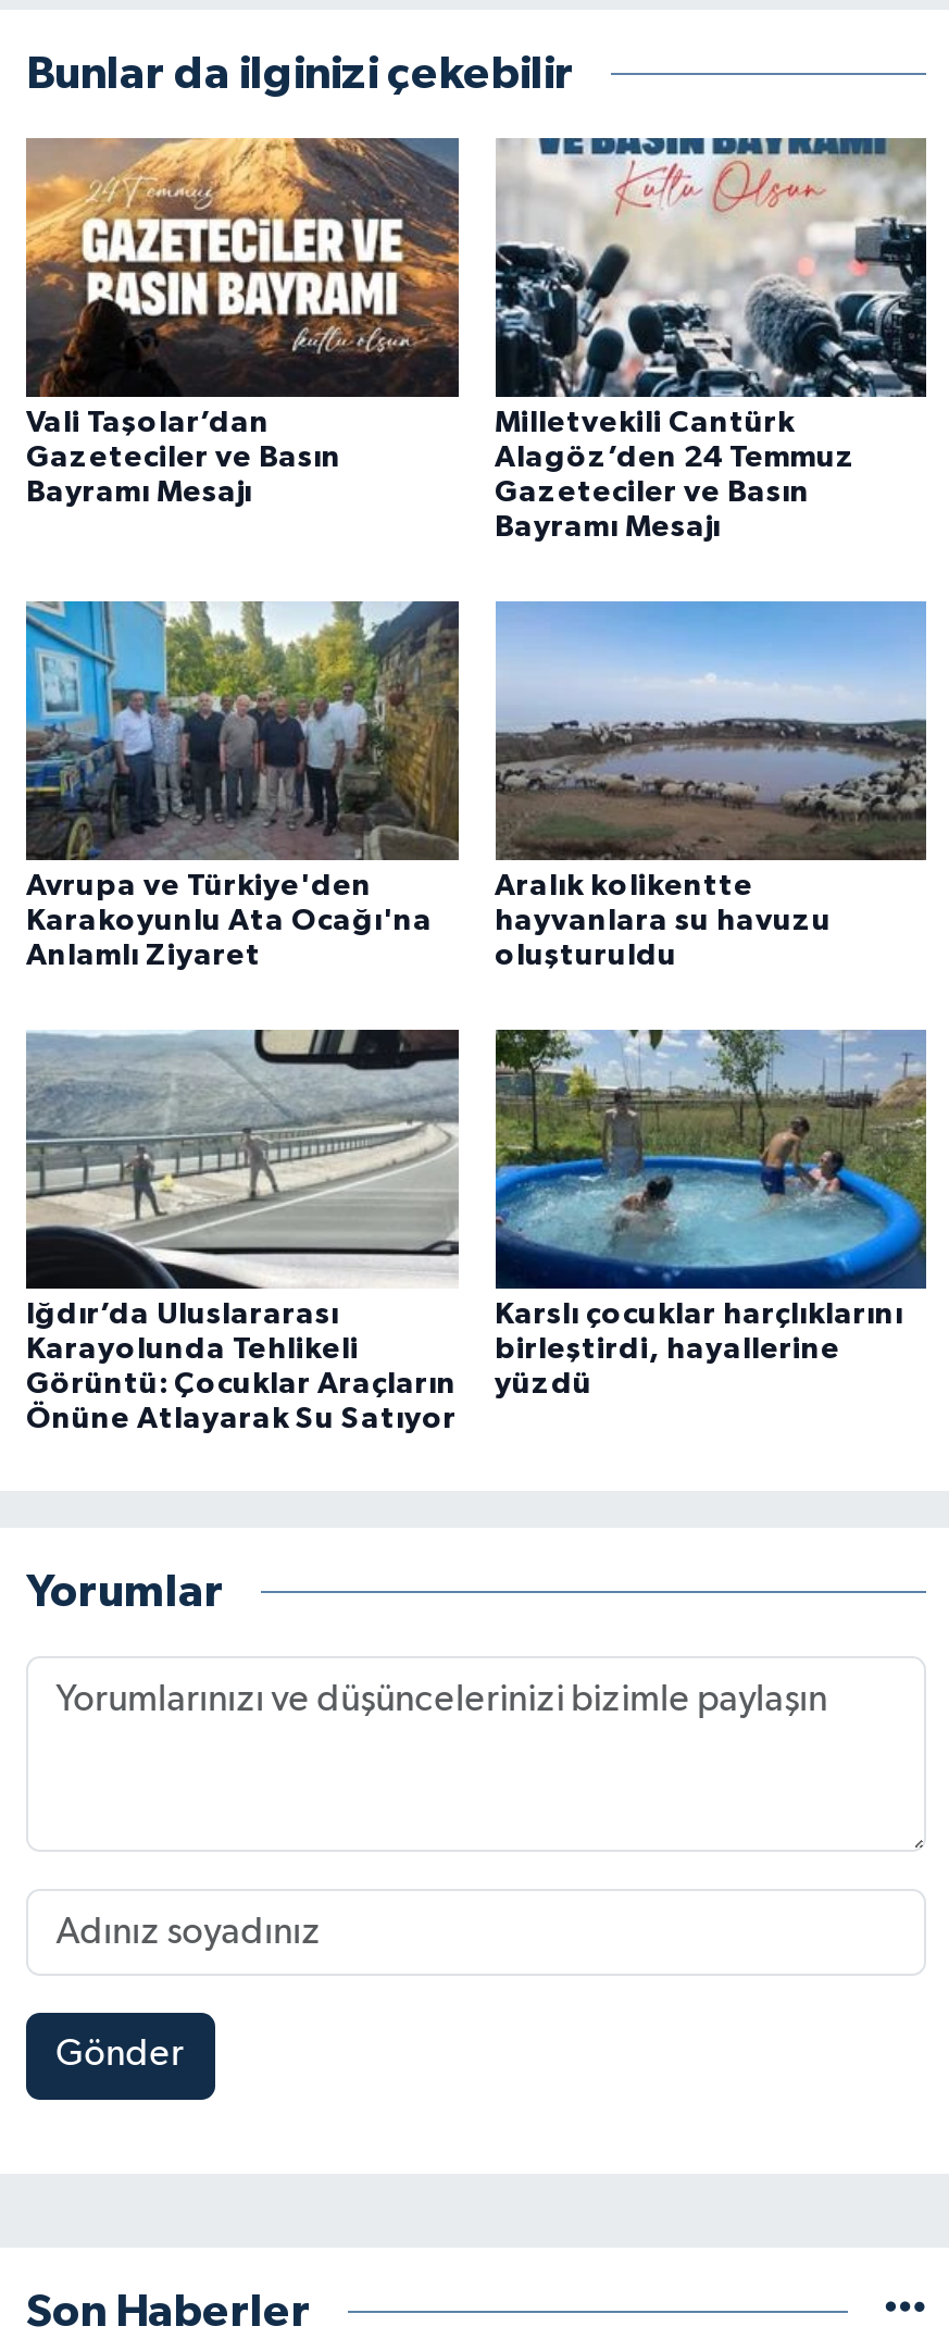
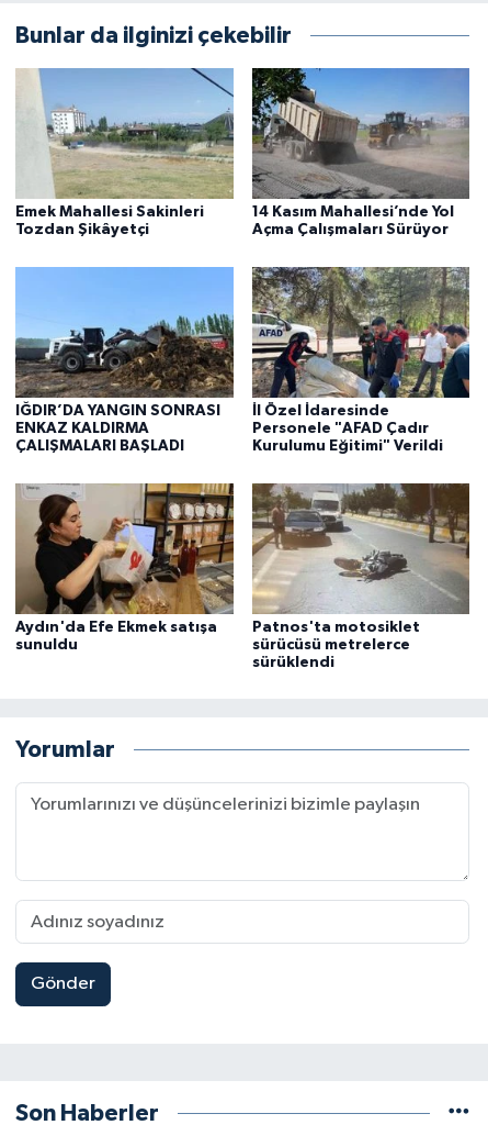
- [image]
- Vali Taşolar’dan
- Gazeteciler ve Basın
- Bayramı Mesajı
+ [image]
+ Emek Mahallesi Sakinleri
+ Tozdan Şikâyetçi

- [image]
- Milletvekili Cantürk
- Alagöz’den 24 Temmuz
- Gazeteciler ve Basın
- Bayramı Mesajı
+ [image]
+ 14 Kasım Mahallesi’nde Yol
+ Açma Çalışmaları Sürüyor

- [image]
- Avrupa ve Türkiye'den
- Karakoyunlu Ata Ocağı'na
- Anlamlı Ziyaret
+ [image]
+ IĞDIR’DA YANGIN SONRASI
+ ENKAZ KALDIRMA
+ ÇALIŞMALARI BAŞLADI

- [image]
- Aralık kolikentte
- hayvanlara su havuzu
- oluşturuldu
+ [image]
+ İl Özel İdaresinde
+ Personele "AFAD Çadır
+ Kurulumu Eğitimi" Verildi

- [image]
- Iğdır’da Uluslararası
- Karayolunda Tehlikeli
- Görüntü: Çocuklar Araçların
- Önüne Atlayarak Su Satıyor
+ [image]
+ Aydın'da Efe Ekmek satışa
+ sunuldu

- [image]
- Karslı çocuklar harçlıklarını
- birleştirdi, hayallerine
- yüzdü
+ [image]
+ Patnos'ta motosiklet
+ sürücüsü metrelerce
+ sürüklendi
